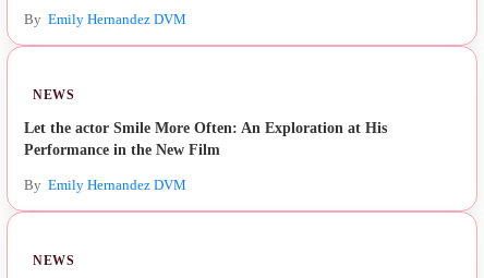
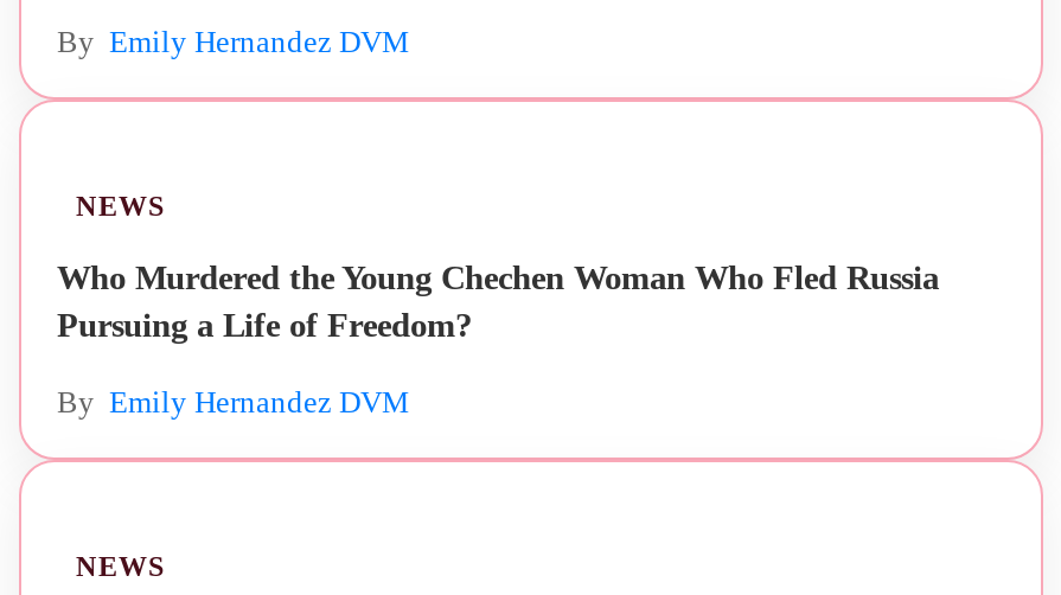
- Let the actor Smile More Often: An Exploration at His
- Performance in the New Film
+ Who Murdered the Young Chechen Woman Who Fled Russia
+ Pursuing a Life of Freedom?
